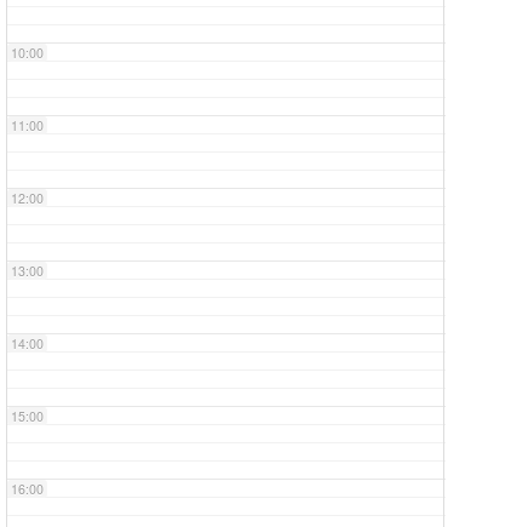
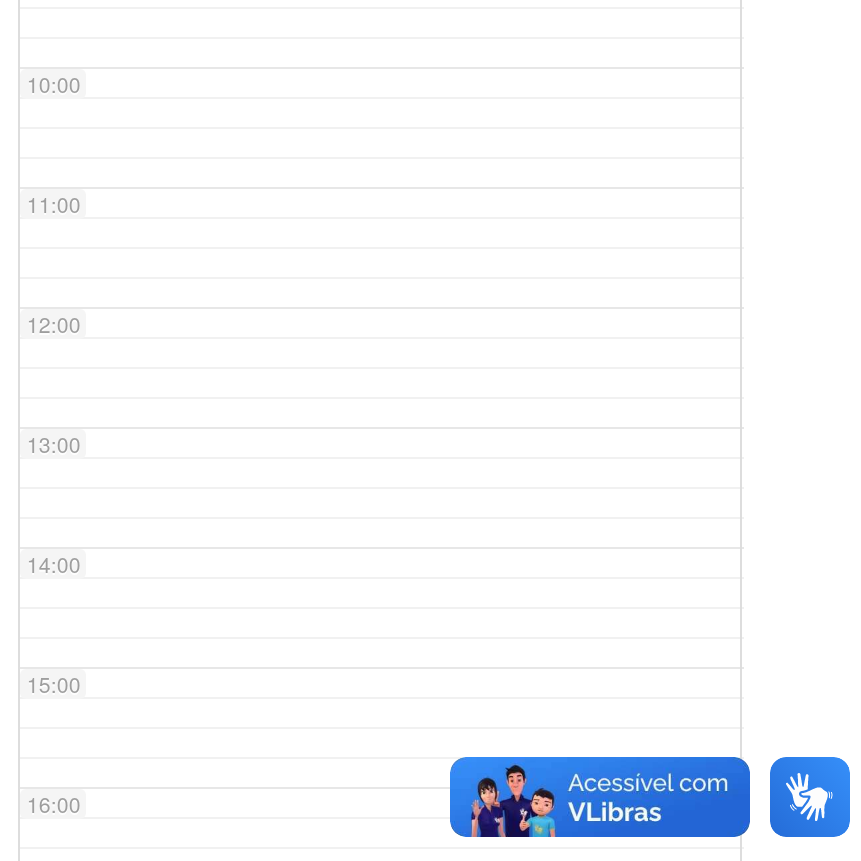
+ [image]

+ [image]
